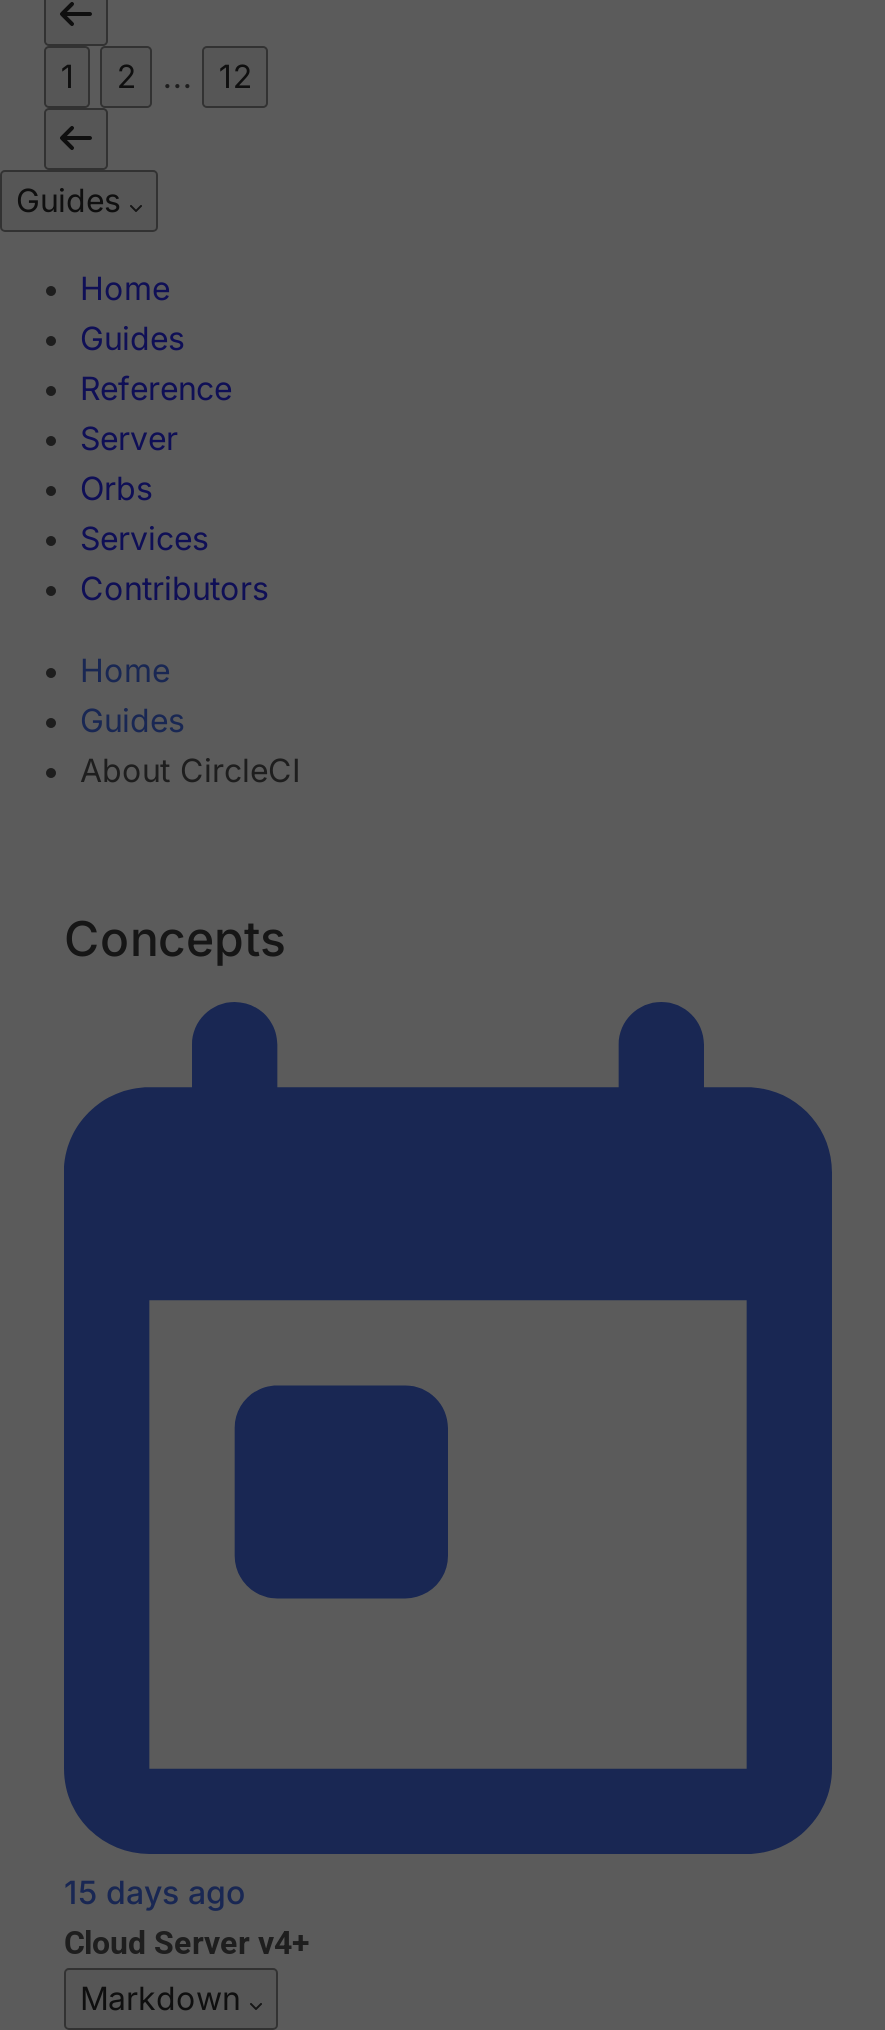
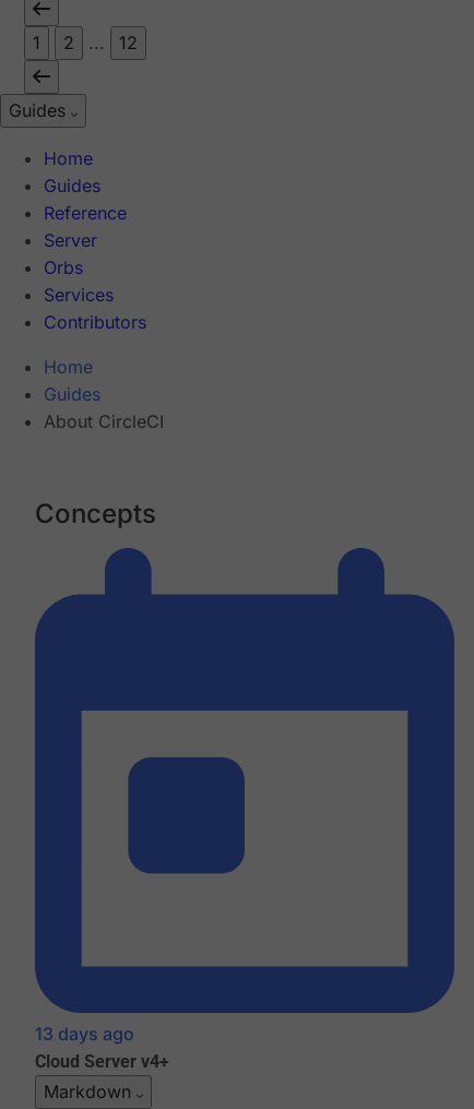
- 15 days ago
+ 13 days ago
